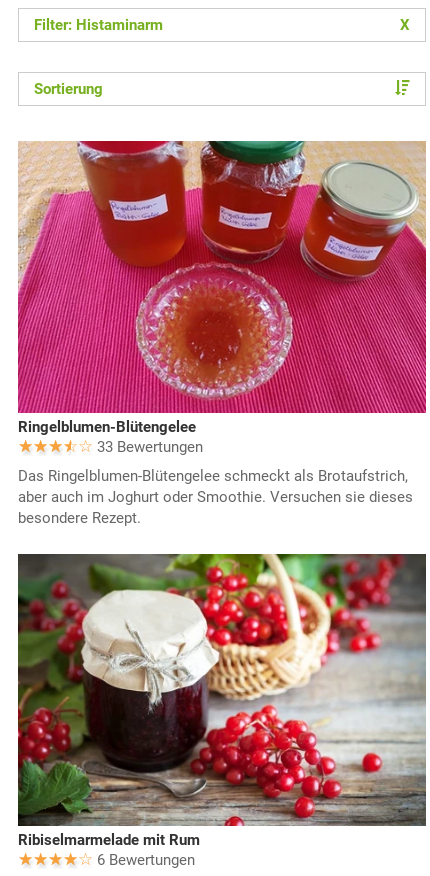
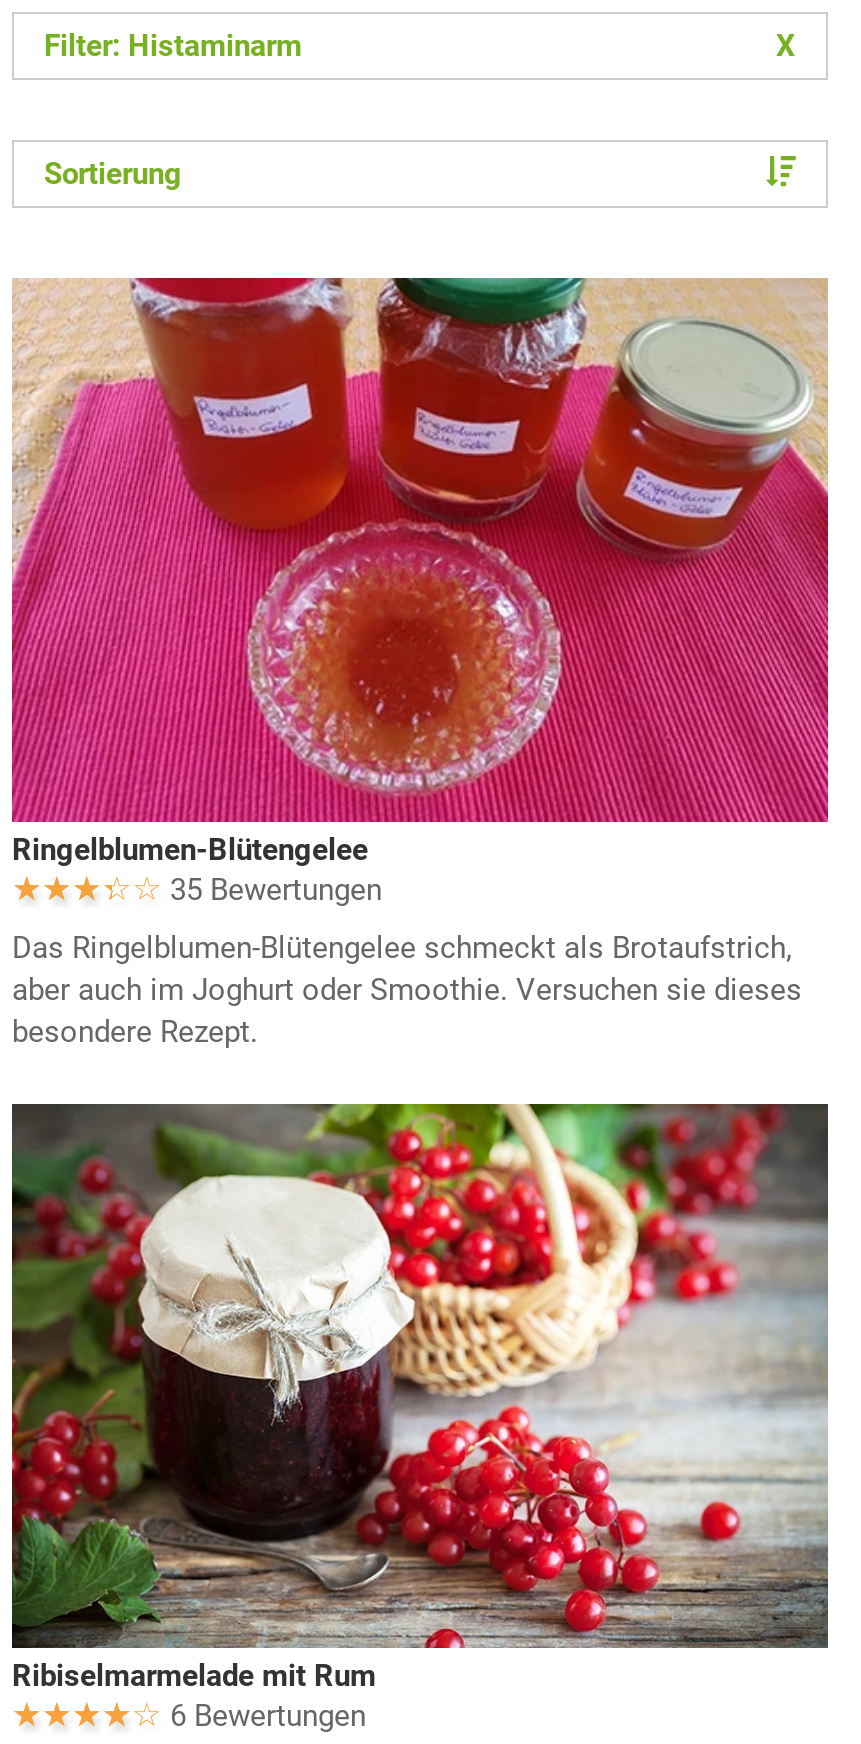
- 33 Bewertungen
+ 35 Bewertungen
